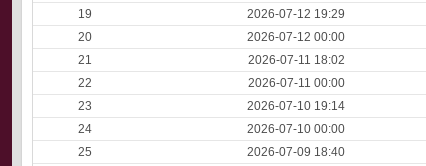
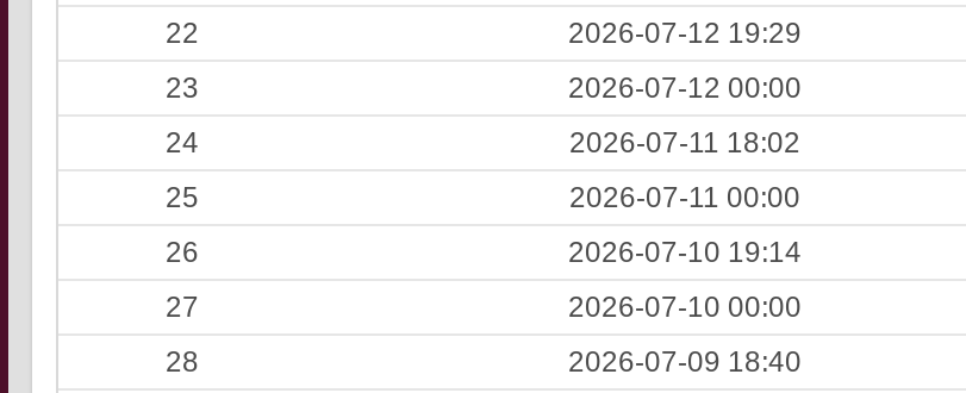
- 19
+ 22

- 20
+ 23

- 21
+ 24

- 22
+ 25

- 23
+ 26

- 24
+ 27

- 25
+ 28
